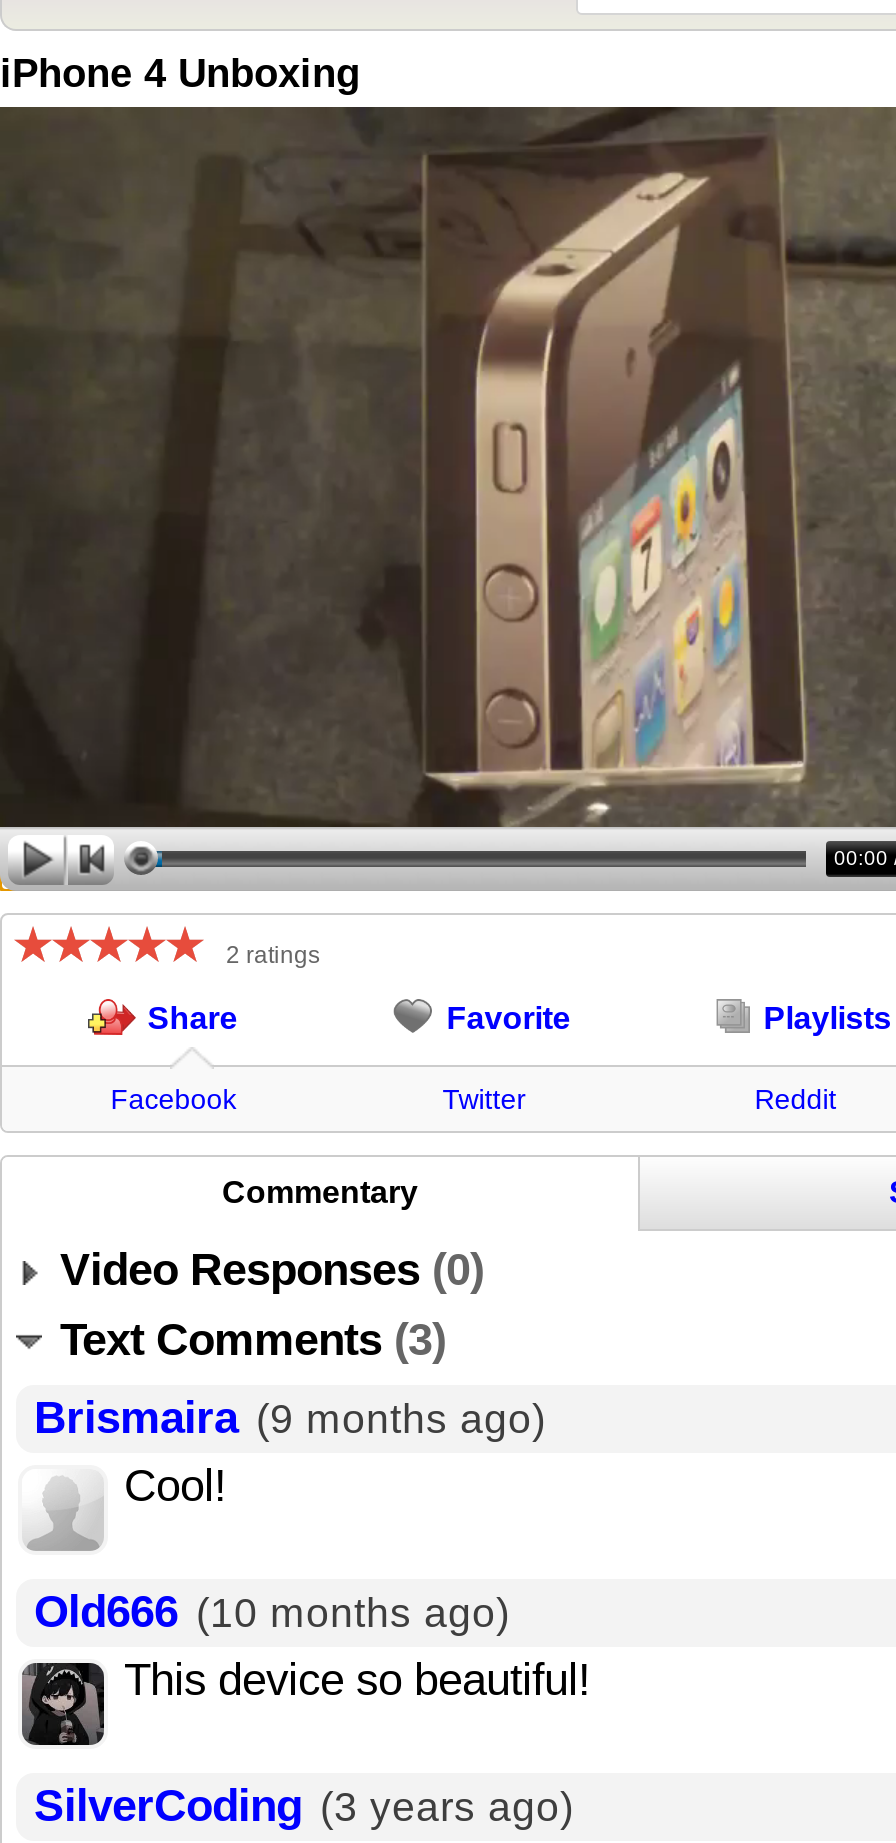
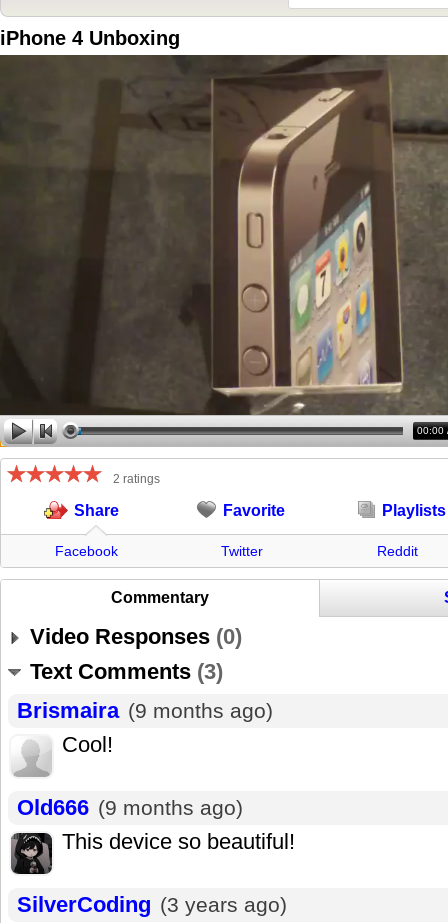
- Old666 (10 months ago)
+ Old666 (9 months ago)
